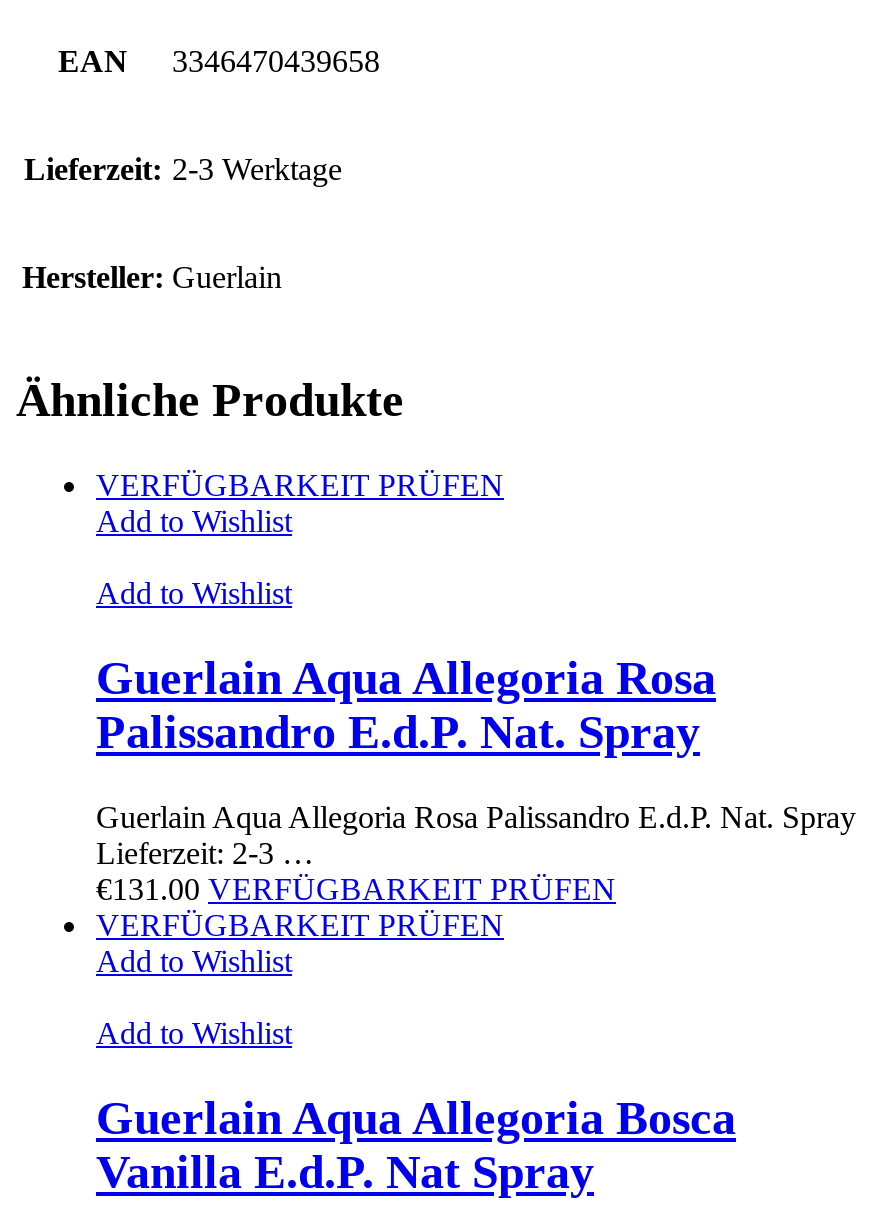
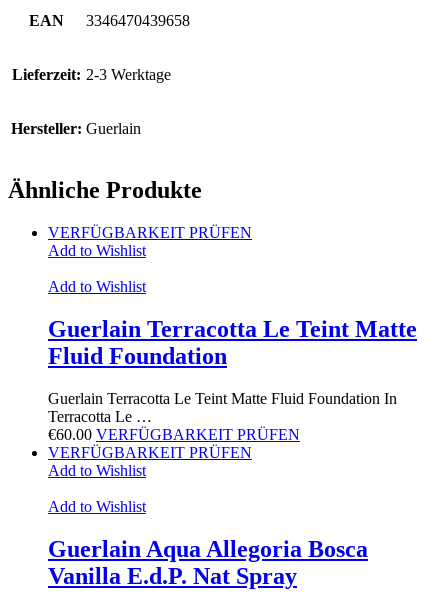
- Guerlain Aqua Allegoria Rosa
- Palissandro E.d.P. Nat. Spray
+ Guerlain Terracotta Le Teint Matte
+ Fluid Foundation

- Guerlain Aqua Allegoria Rosa Palissandro E.d.P. Nat. Spray
- Lieferzeit: 2-3 …
- €131.00 VERFÜGBARKEIT PRÜFEN
+ Guerlain Terracotta Le Teint Matte Fluid Foundation In
+ Terracotta Le …
+ €60.00 VERFÜGBARKEIT PRÜFEN
